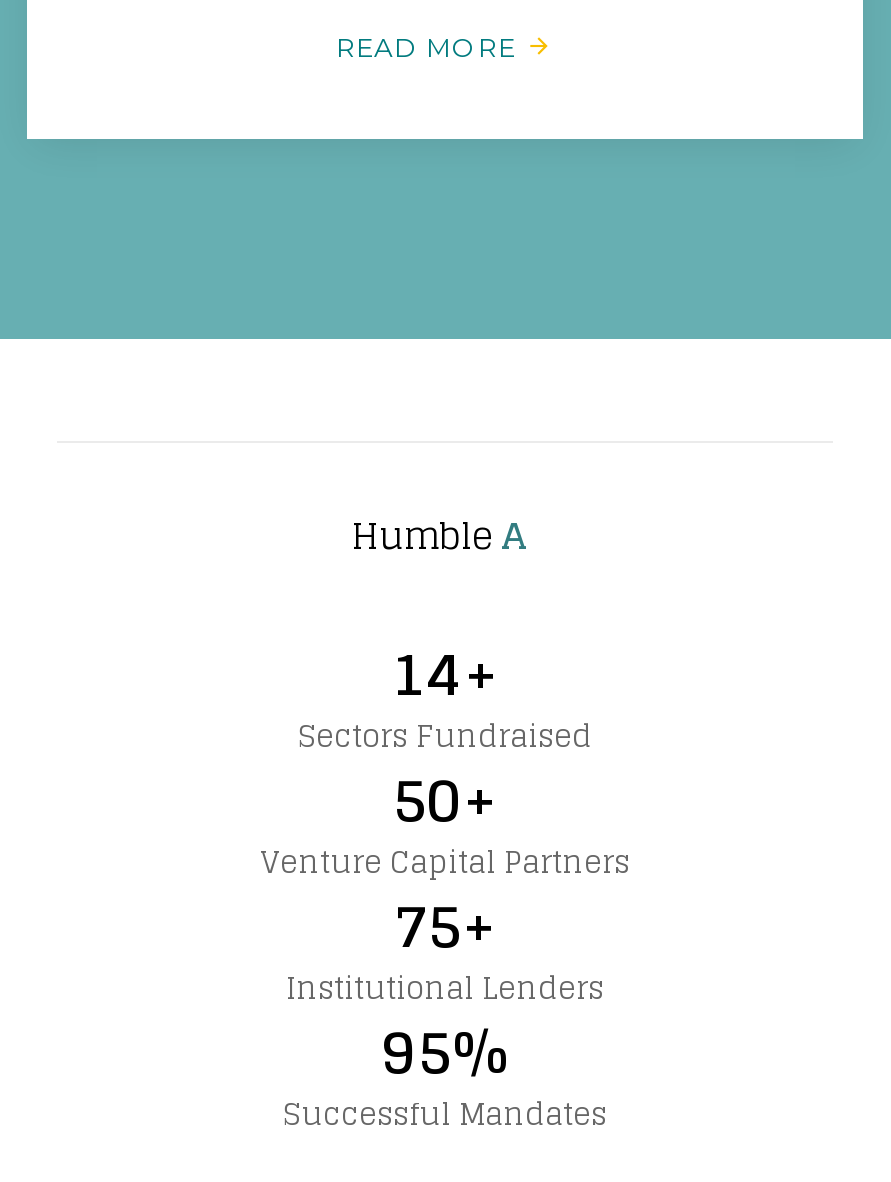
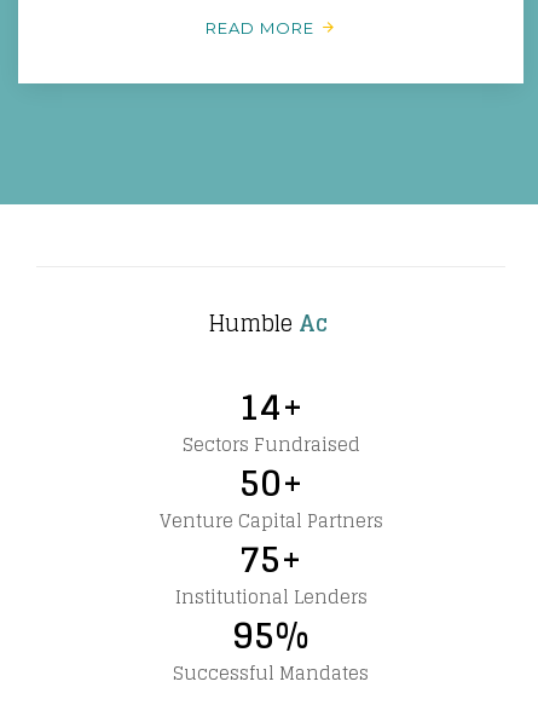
- Humble A
+ Humble Ac
